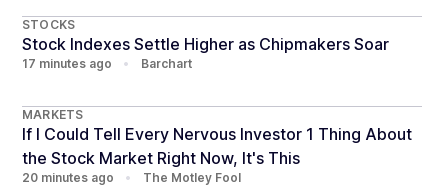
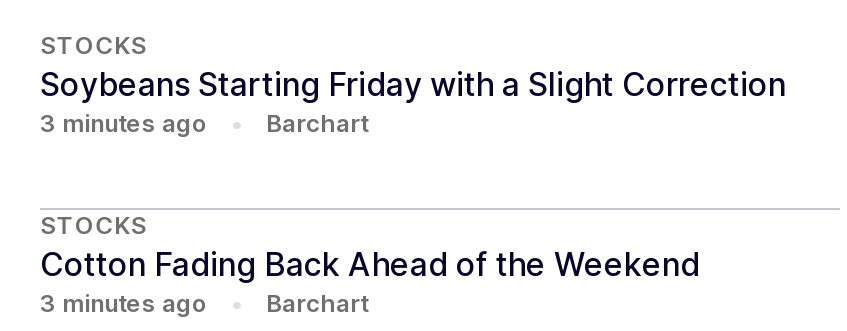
- Stock Indexes Settle Higher as Chipmakers Soar
- 17 minutes ago
+ Soybeans Starting Friday with a Slight Correction
+ 3 minutes ago

- MARKETS
- If I Could Tell Every Nervous Investor 1 Thing About
- the Stock Market Right Now, It's This
- 20 minutes ago
+ STOCKS
+ Cotton Fading Back Ahead of the Weekend
+ 3 minutes ago

- The Motley Fool
+ Barchart
